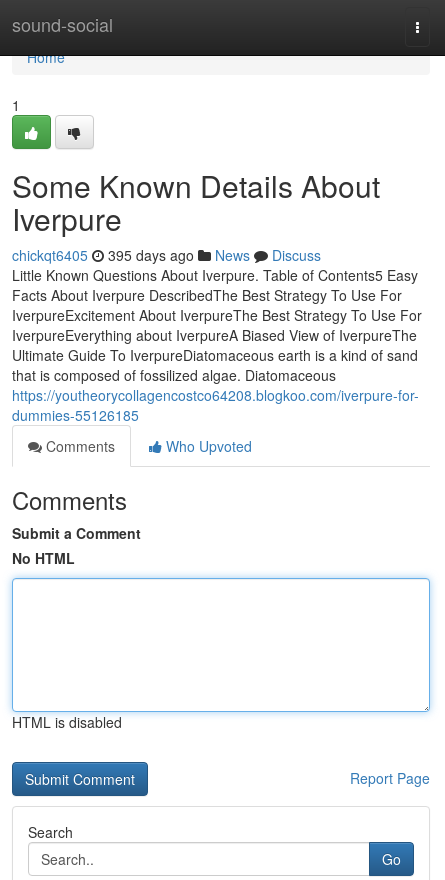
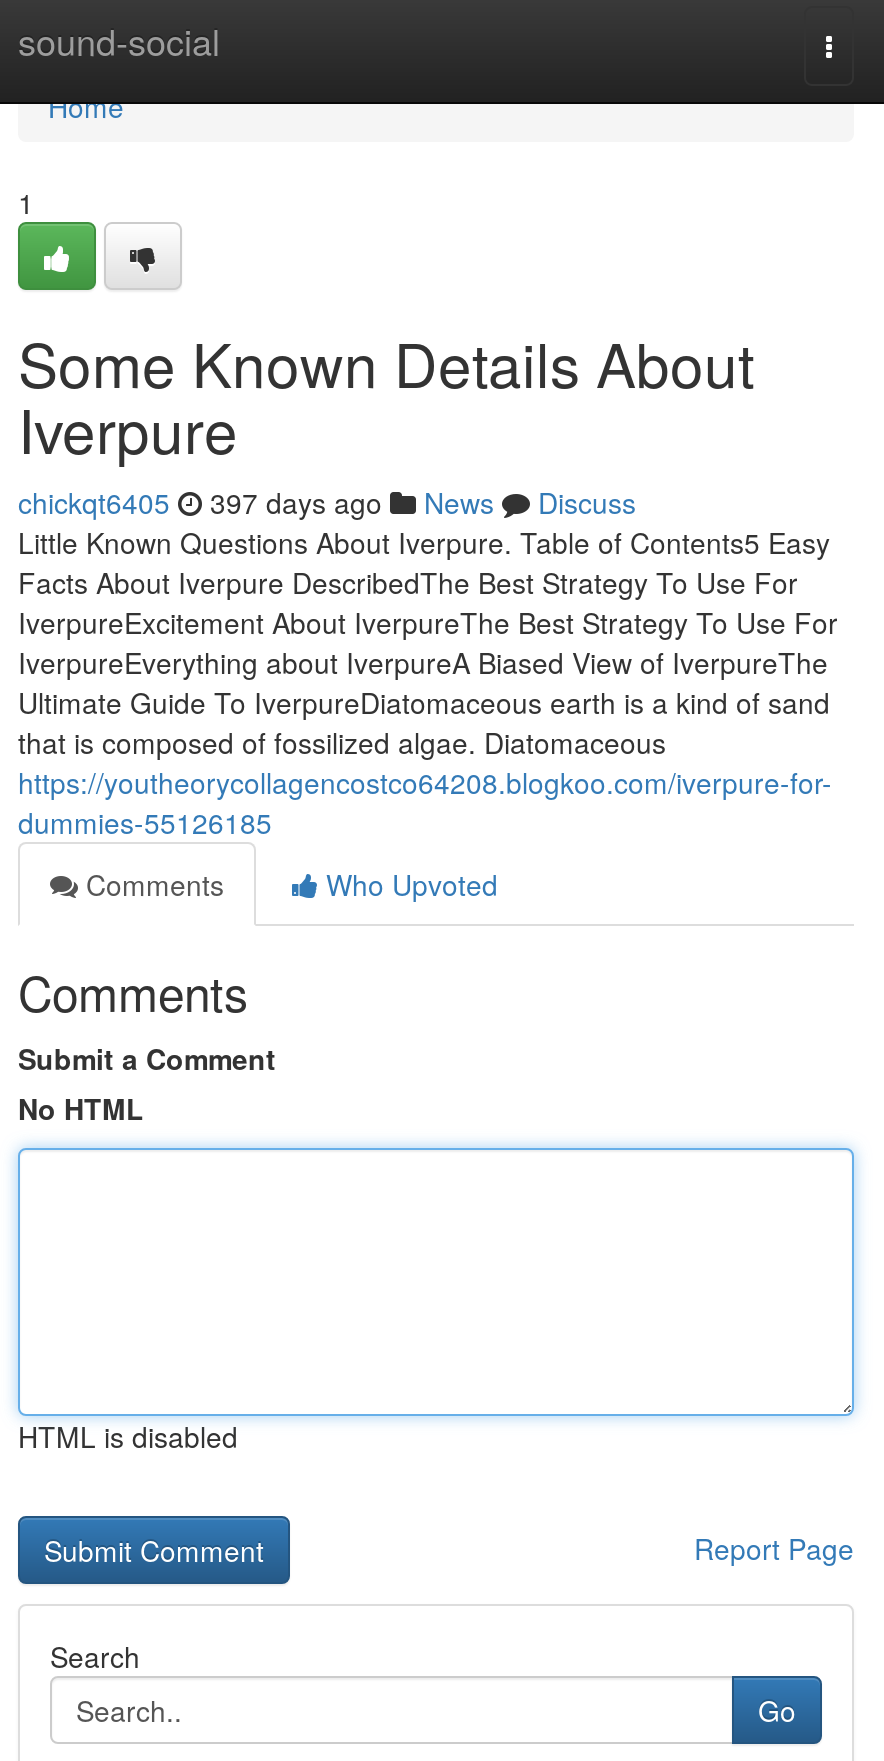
- chickqt6405 395 days ago News Discuss
+ chickqt6405 397 days ago News Discuss
